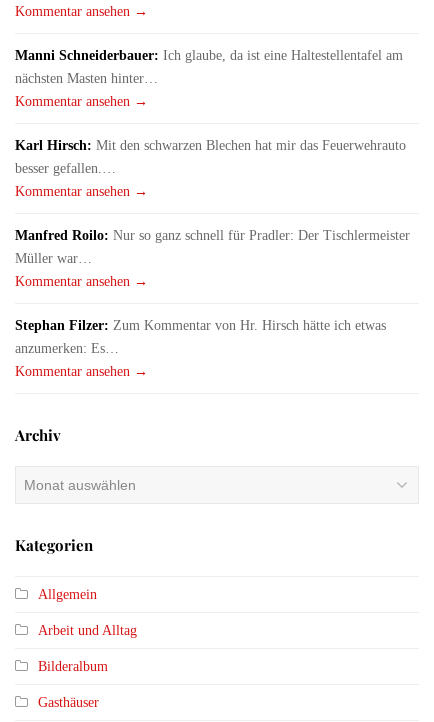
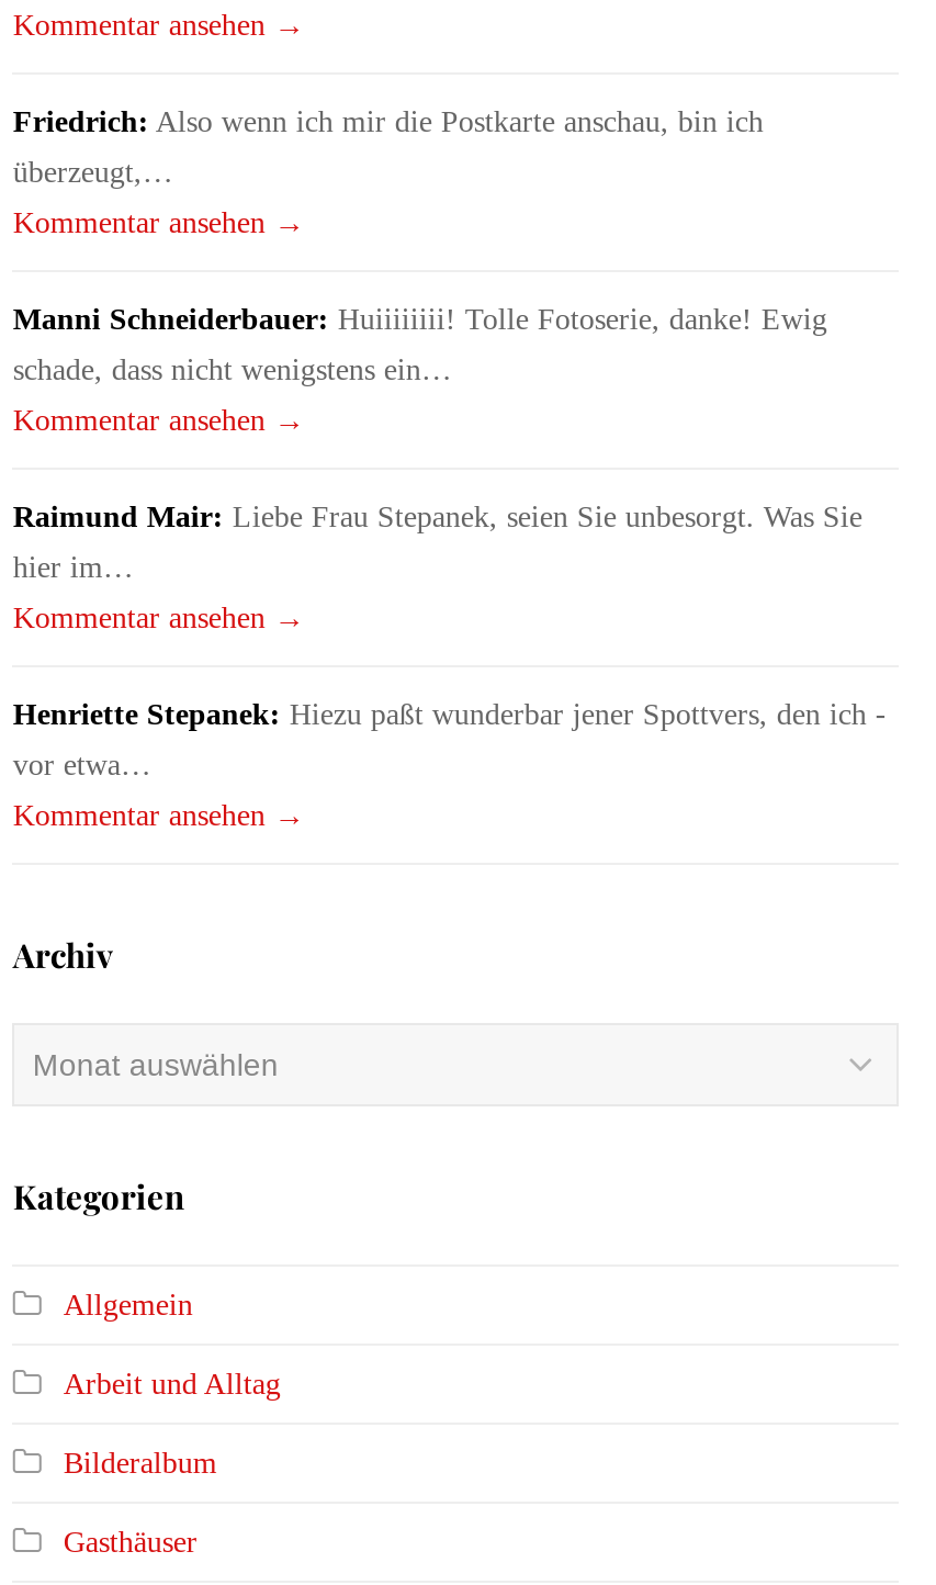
- Manni Schneiderbauer: Ich glaube, da ist eine Haltestellentafel am
+ Friedrich: Also wenn ich mir die Postkarte anschau, bin ich

- nächsten Masten hinter…
+ überzeugt,…

- Karl Hirsch: Mit den schwarzen Blechen hat mir das Feuerwehrauto
+ Manni Schneiderbauer: Huiiiiiiii! Tolle Fotoserie, danke! Ewig

- besser gefallen.…
+ schade, dass nicht wenigstens ein…

- Manfred Roilo: Nur so ganz schnell für Pradler: Der Tischlermeister
+ Raimund Mair: Liebe Frau Stepanek, seien Sie unbesorgt. Was Sie

- Müller war…
+ hier im…

- Stephan Filzer: Zum Kommentar von Hr. Hirsch hätte ich etwas
+ Henriette Stepanek: Hiezu paßt wunderbar jener Spottvers, den ich -

- anzumerken: Es…
+ vor etwa…
